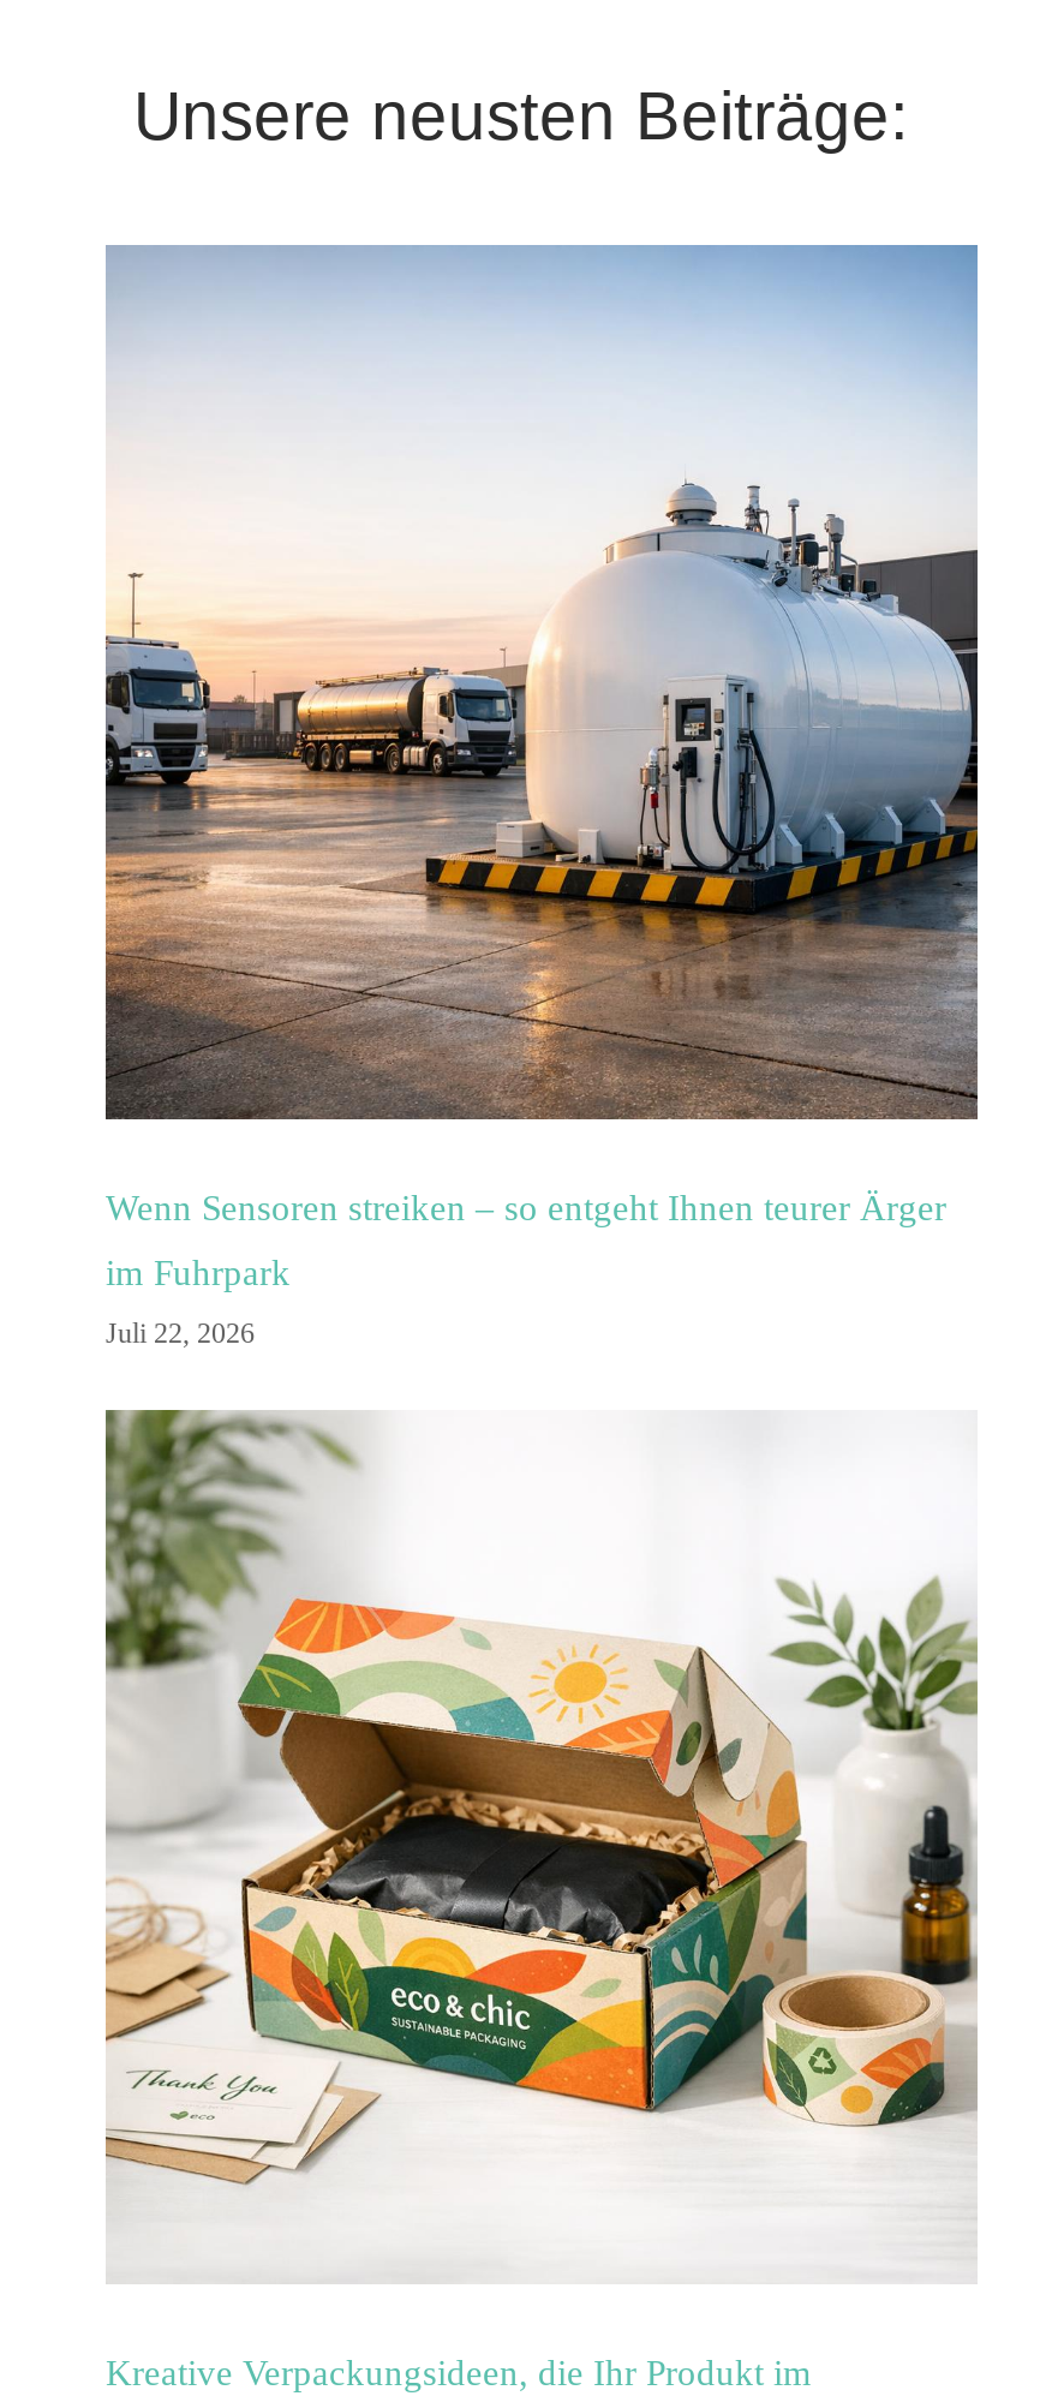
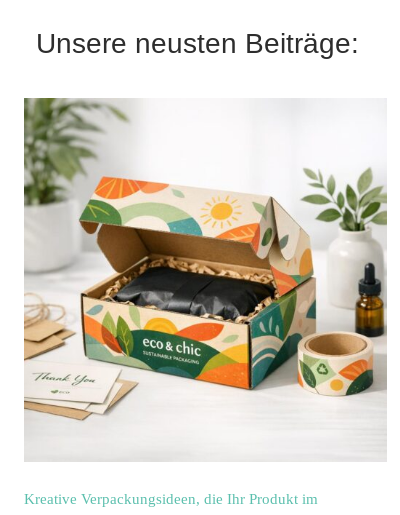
- [image]
- Wenn Sensoren streiken – so entgeht Ihnen teurer Ärger
- im Fuhrpark
- Juli 22, 2026
